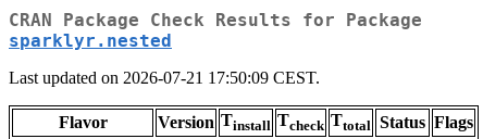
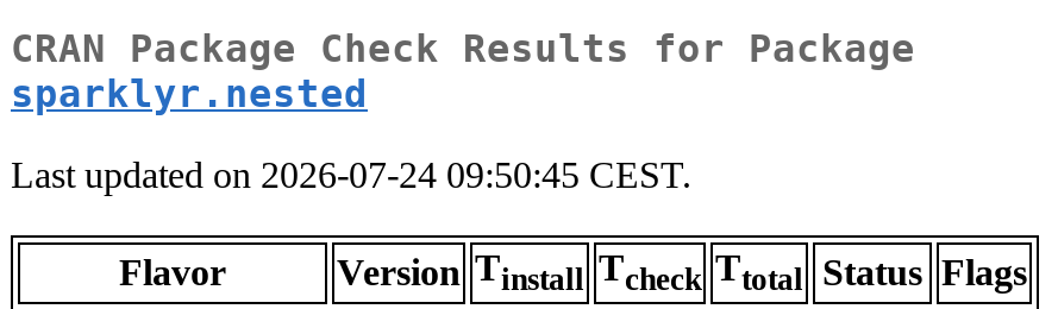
- Last updated on 2026-07-21 17:50:09 CEST.
+ Last updated on 2026-07-24 09:50:45 CEST.
